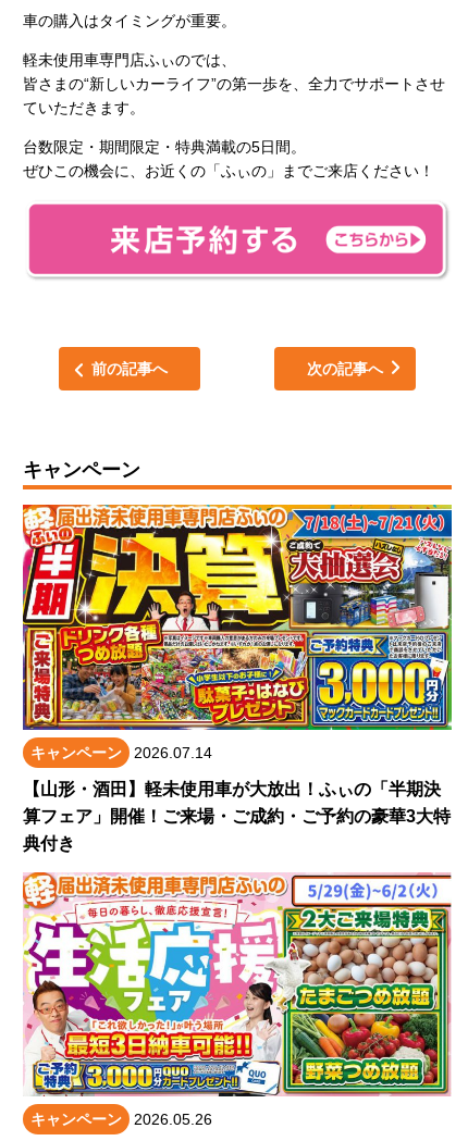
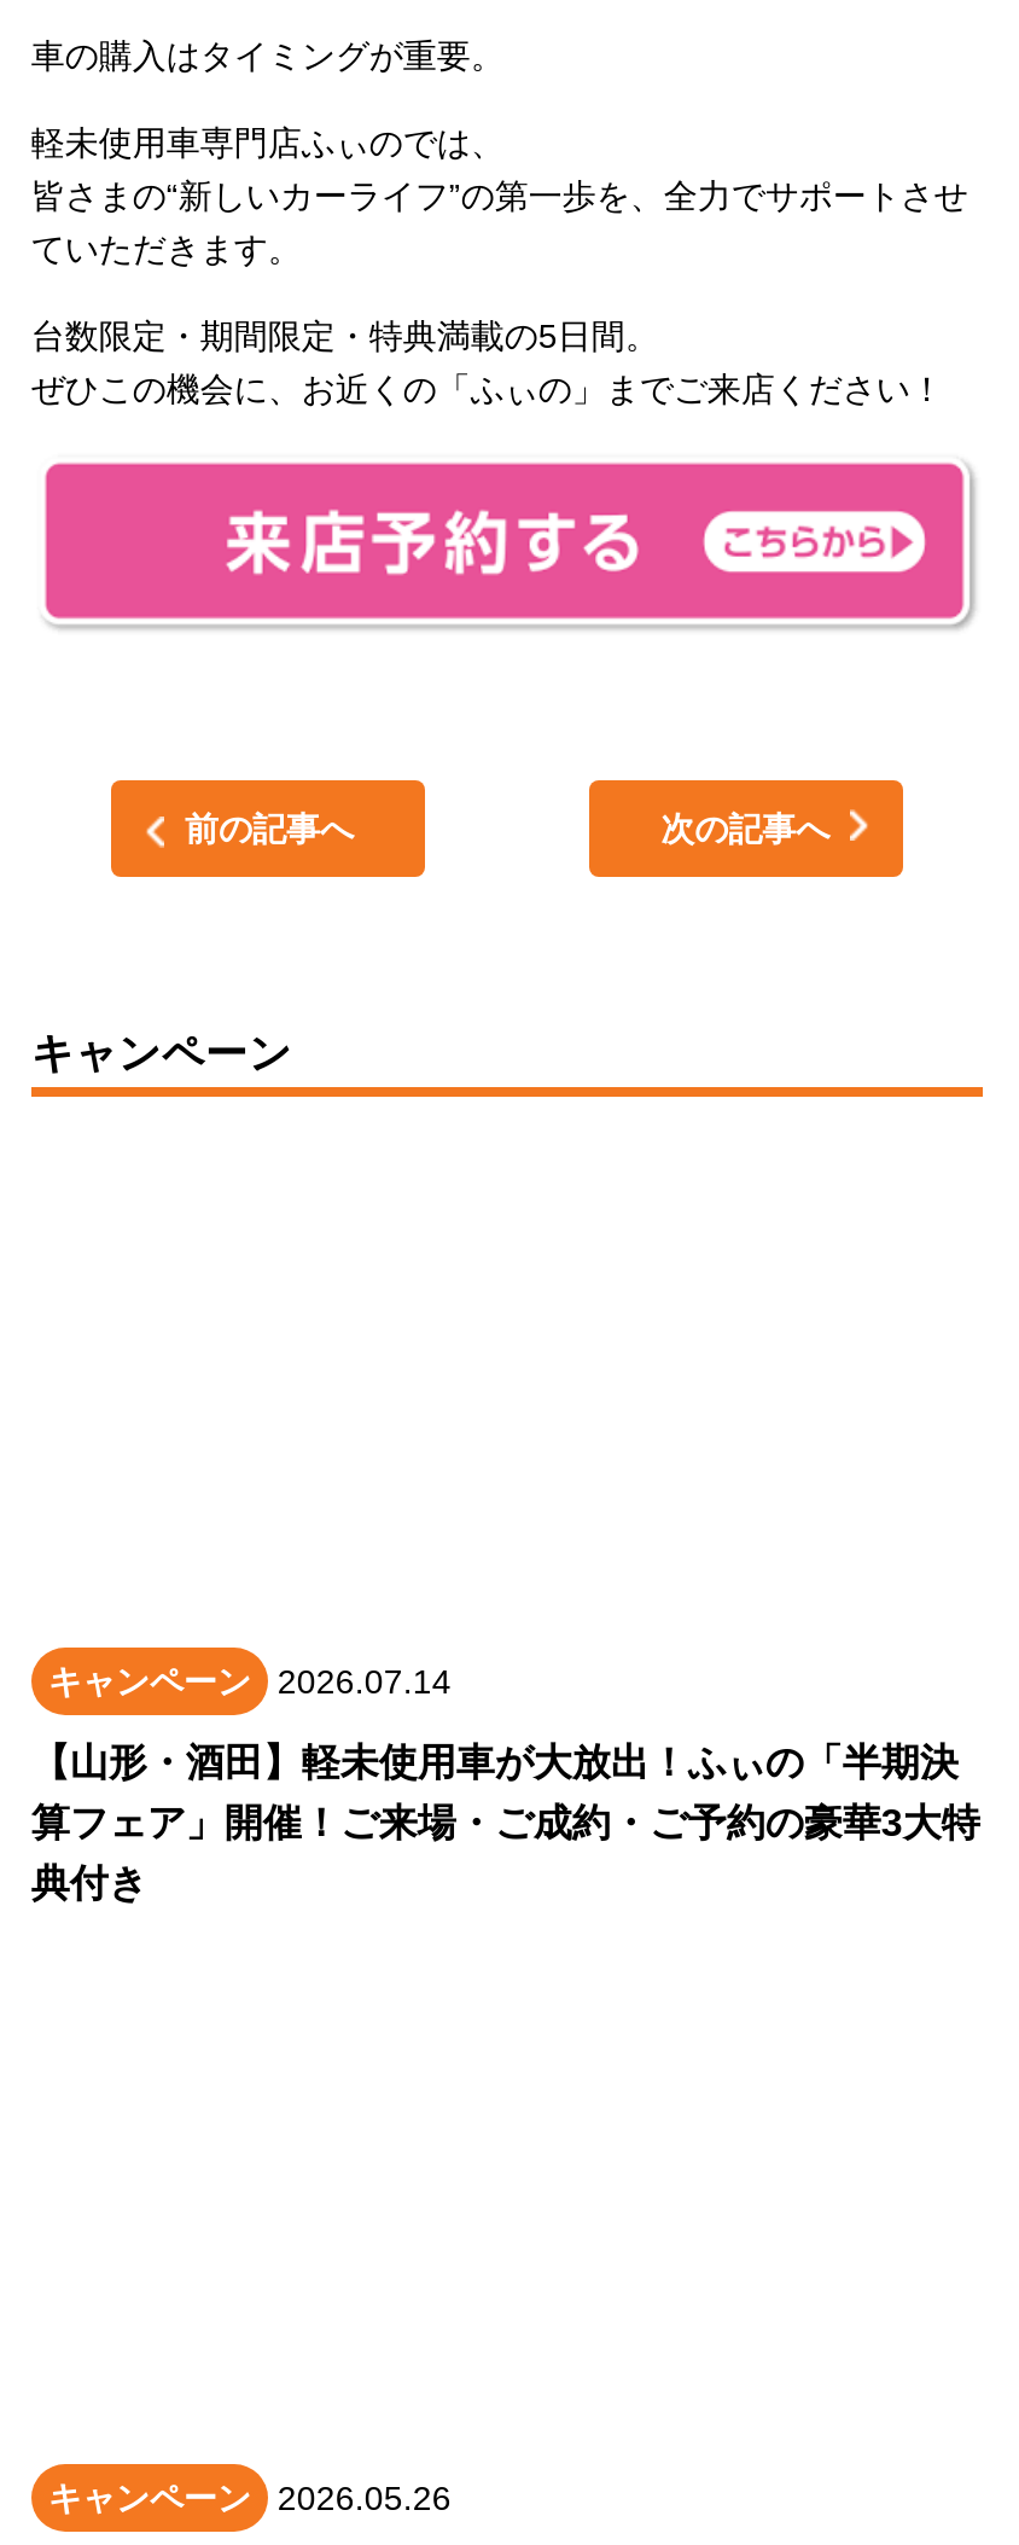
- [image]

- [image]
